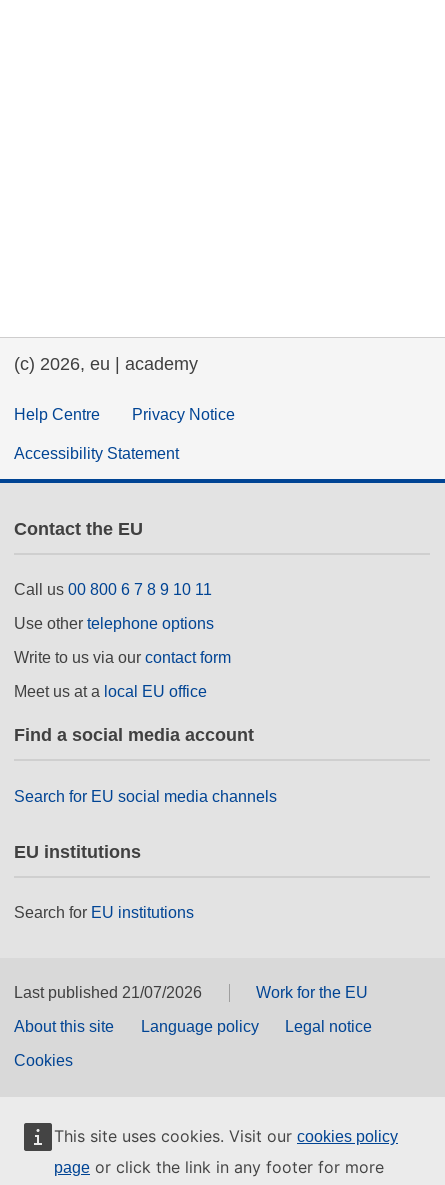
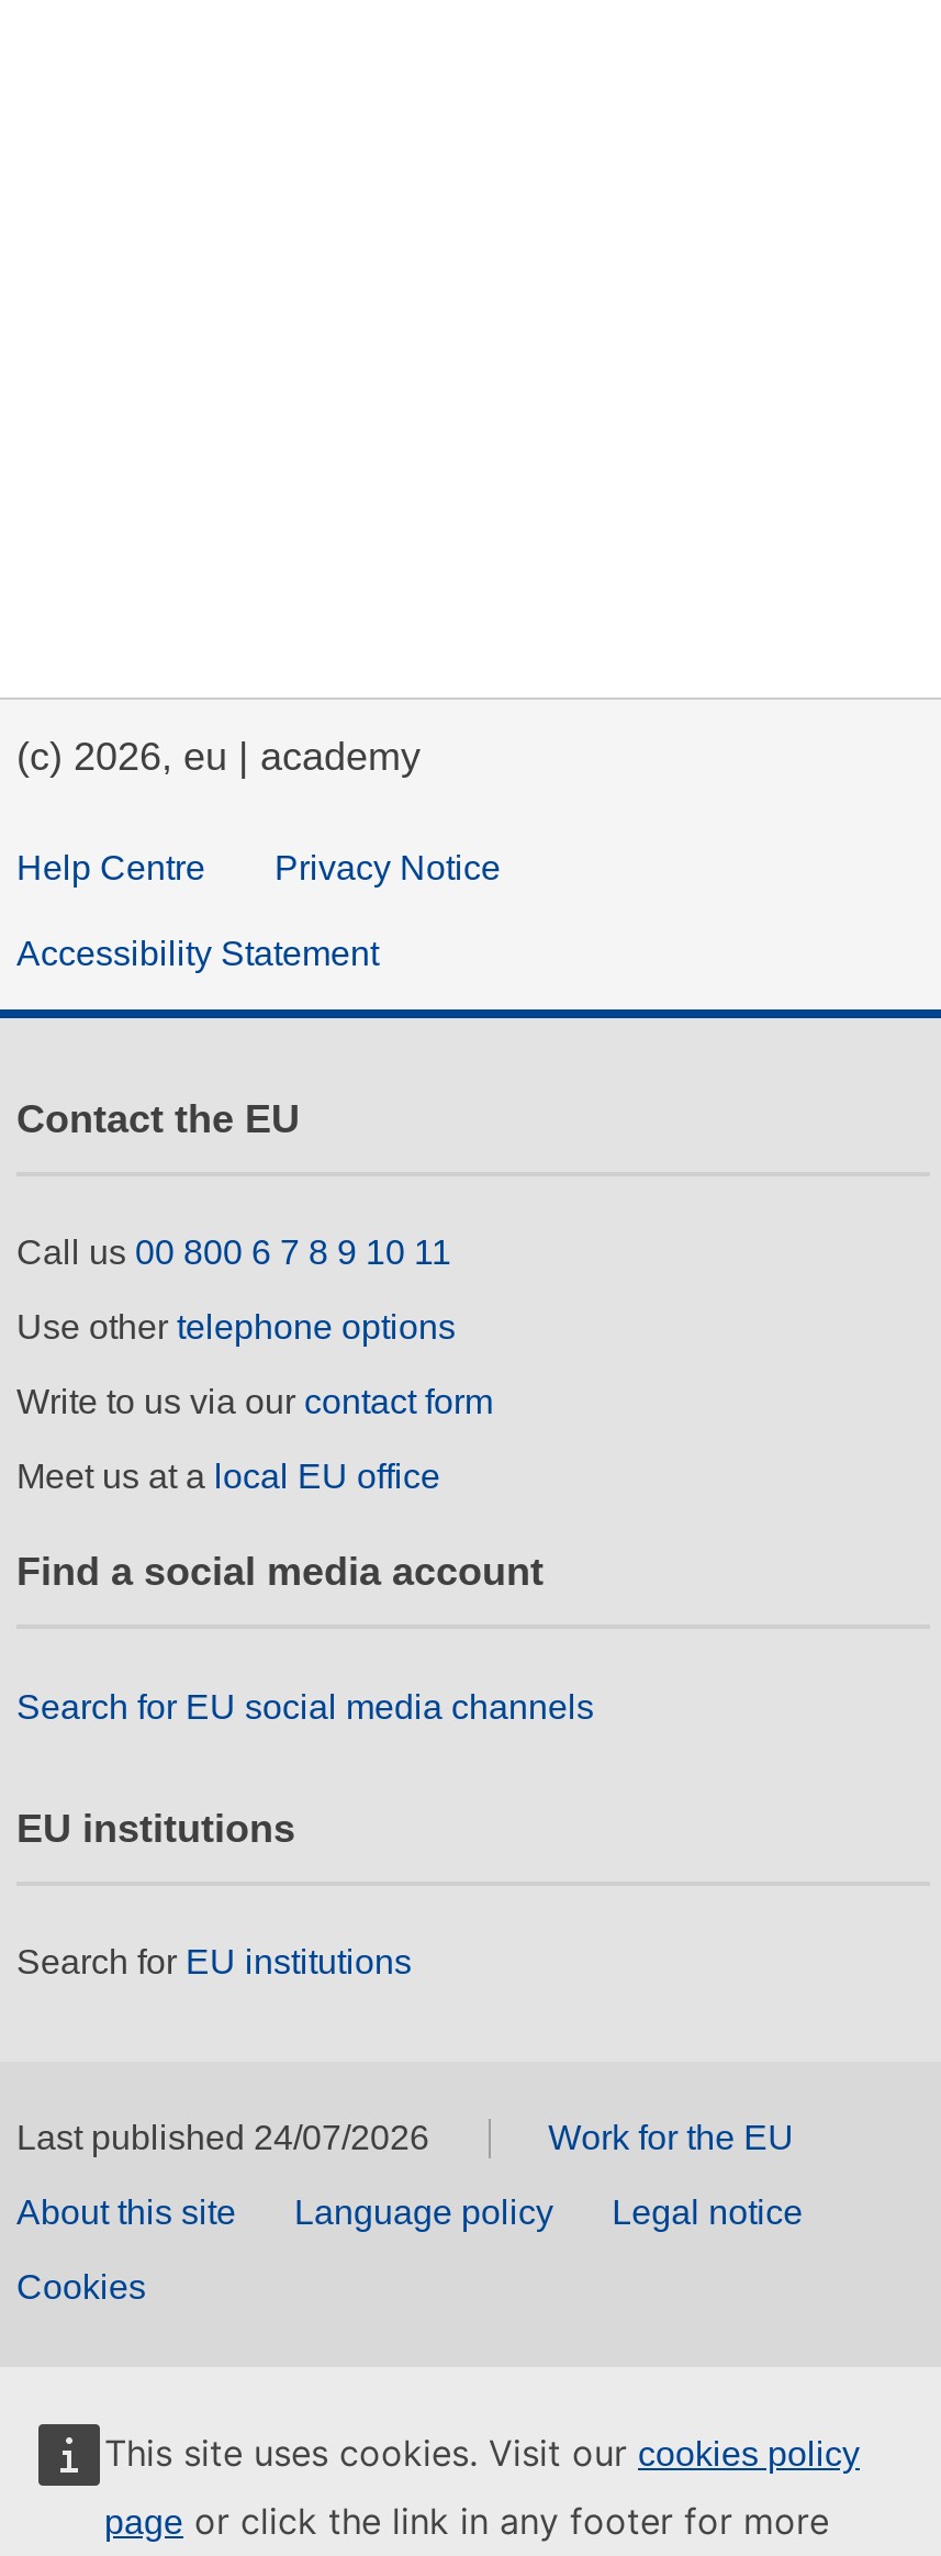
- Last published 21/07/2026
+ Last published 24/07/2026
